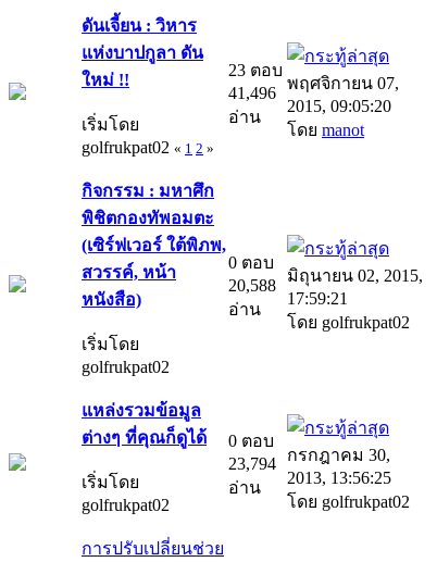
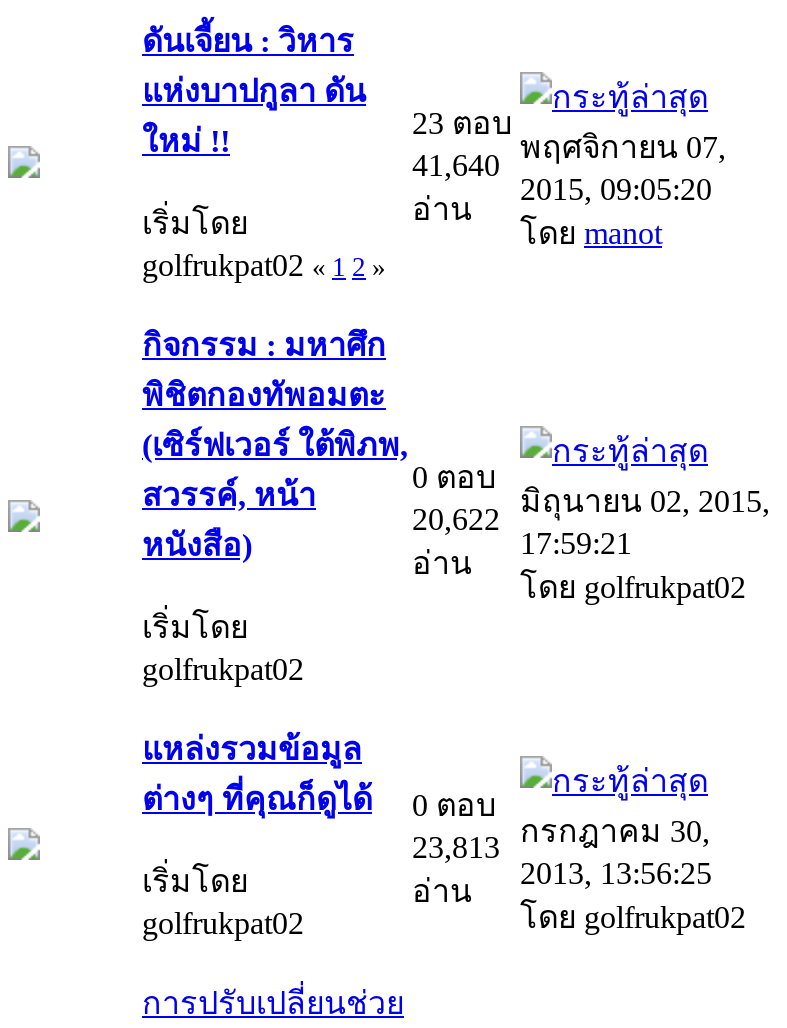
- 41,496
+ 41,640

- 20,588
+ 20,622

- 23,794 กรกฎาคม 30,
+ 23,813 กรกฎาคม 30,
